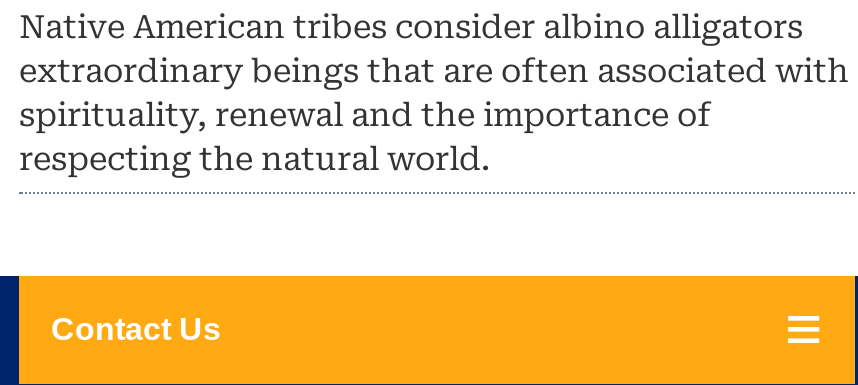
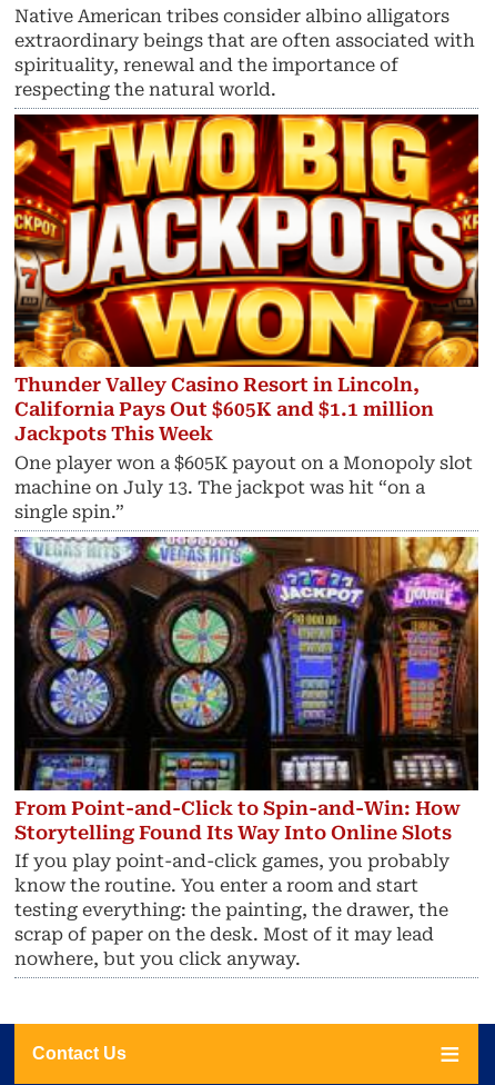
+ [image]
+ Thunder Valley Casino Resort in Lincoln,
+ California Pays Out $605K and $1.1 million
+ Jackpots This Week
+ One player won a $605K payout on a Monopoly slot
+ machine on July 13. The jackpot was hit “on a
+ single spin.”

+ [image]
+ From Point-and-Click to Spin-and-Win: How
+ Storytelling Found Its Way Into Online Slots
+ If you play point-and-click games, you probably
+ know the routine. You enter a room and start
+ testing everything: the painting, the drawer, the
+ scrap of paper on the desk. Most of it may lead
+ nowhere, but you click anyway.
